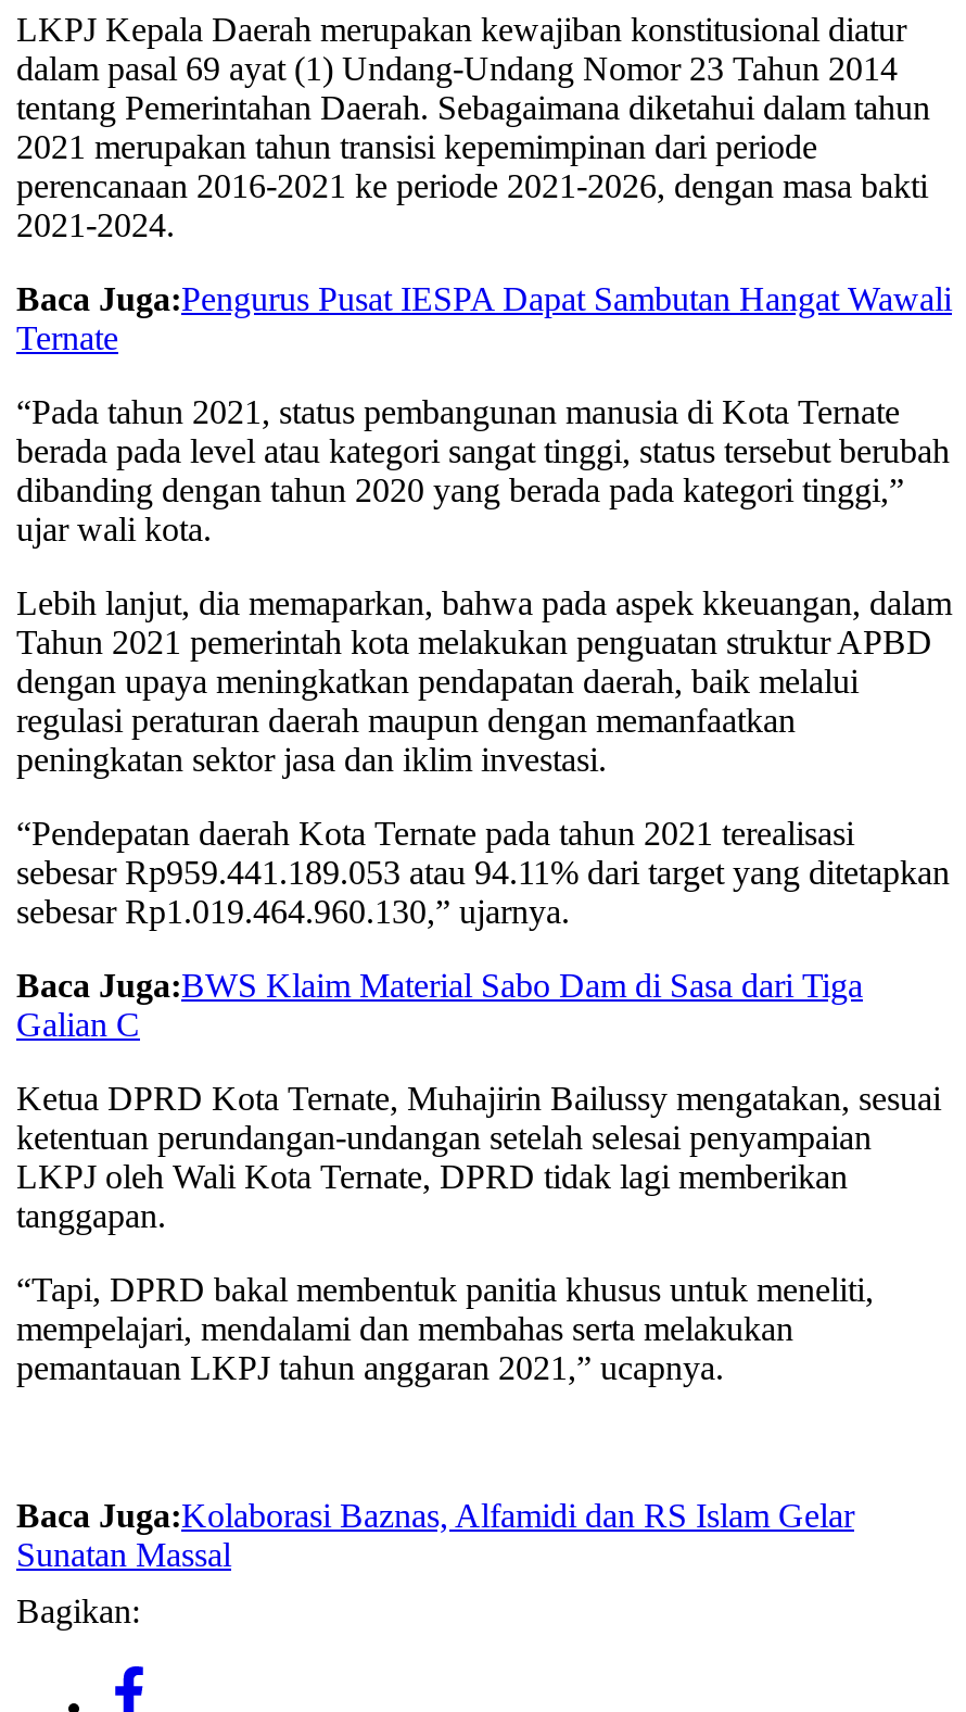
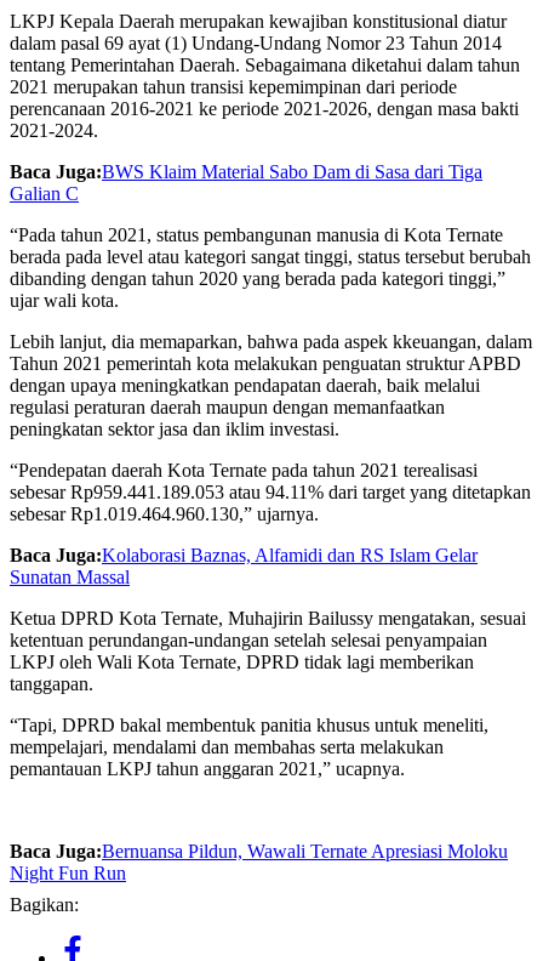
- Baca Juga:Pengurus Pusat IESPA Dapat Sambutan Hangat Wawali
- Ternate

moved up: Baca Juga:BWS Klaim Material Sabo Dam di Sasa dari Tiga | Galian C

+ Baca Juga:Bernuansa Pildun, Wawali Ternate Apresiasi Moloku
+ Night Fun Run

moved up: Baca Juga:Kolaborasi Baznas, Alfamidi dan RS Islam Gelar | Sunatan Massal
